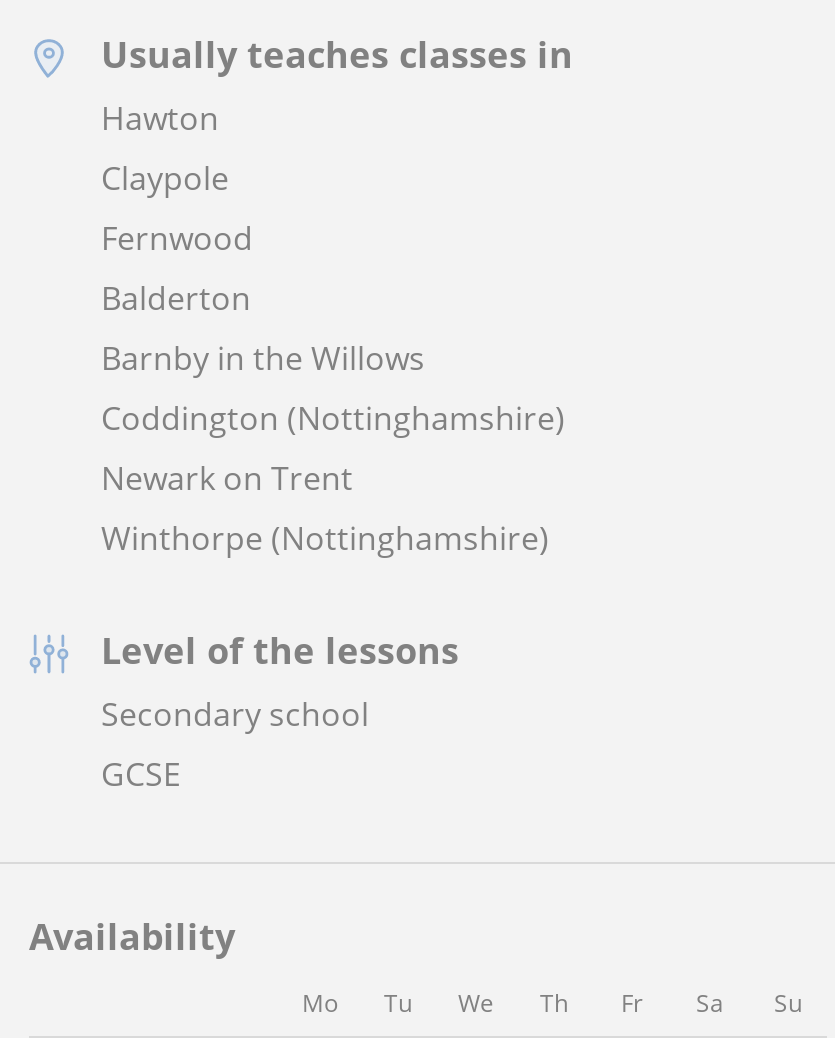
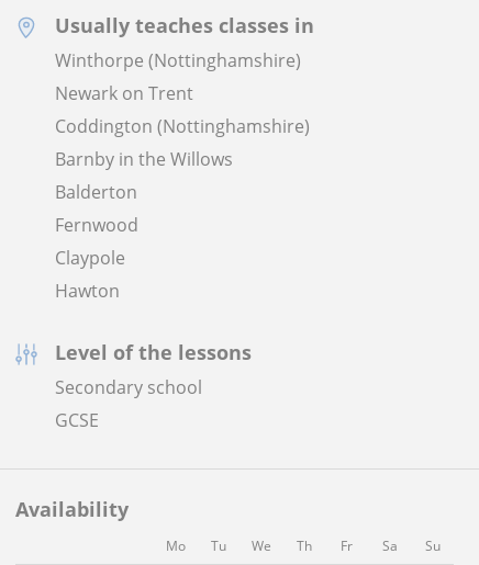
moved down: Newark on Trent | Coddington (Nottinghamshire) | Barnby in the Willows | Balderton | Fernwood | Claypole | Hawton

moved up: Winthorpe (Nottinghamshire)
